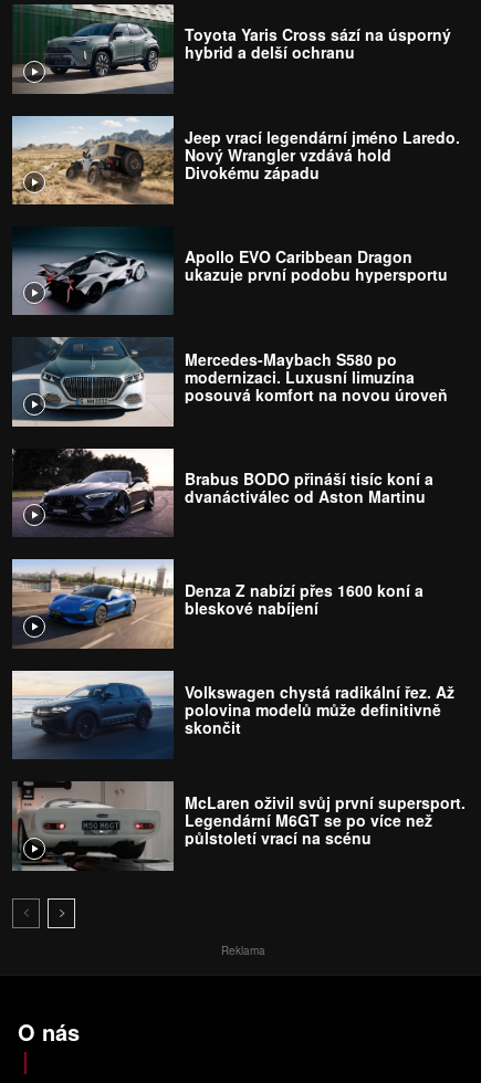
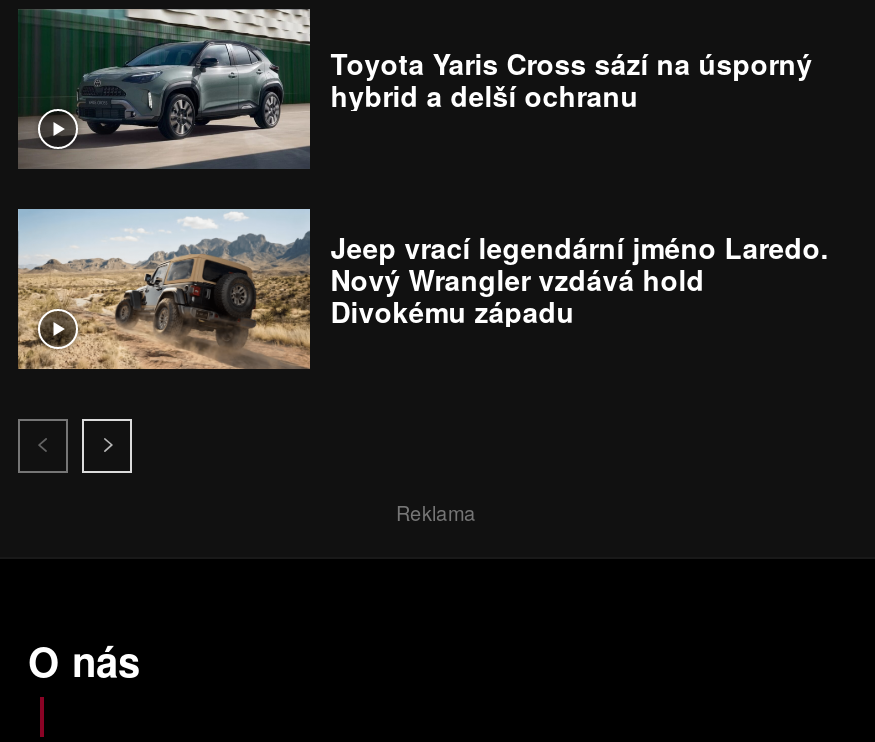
- [image]
- Apollo EVO Caribbean Dragon
- ukazuje první podobu hypersportu

- [image]
- Mercedes-Maybach S580 po
- modernizaci. Luxusní limuzína
- posouvá komfort na novou úroveň

- [image]
- Brabus BODO přináší tisíc koní a
- dvanáctiválec od Aston Martinu

- [image]
- Denza Z nabízí přes 1600 koní a
- bleskové nabíjení

- [image]
- Volkswagen chystá radikální řez. Až
- polovina modelů může definitivně
- skončit
- McLaren oživil svůj první supersport.
- Legendární M6GT se po více než
- půlstoletí vrací na scénu

- [image]
